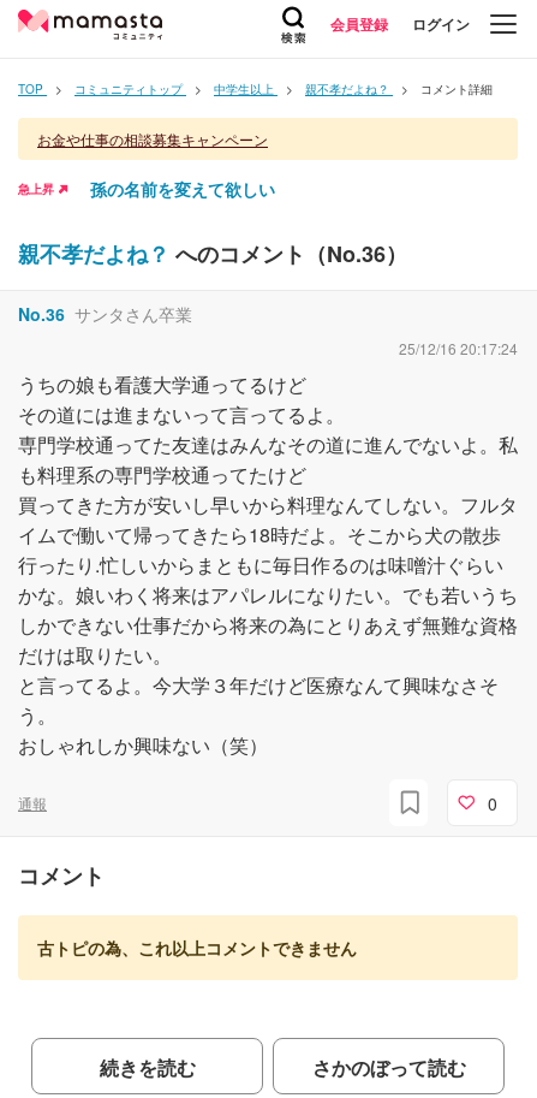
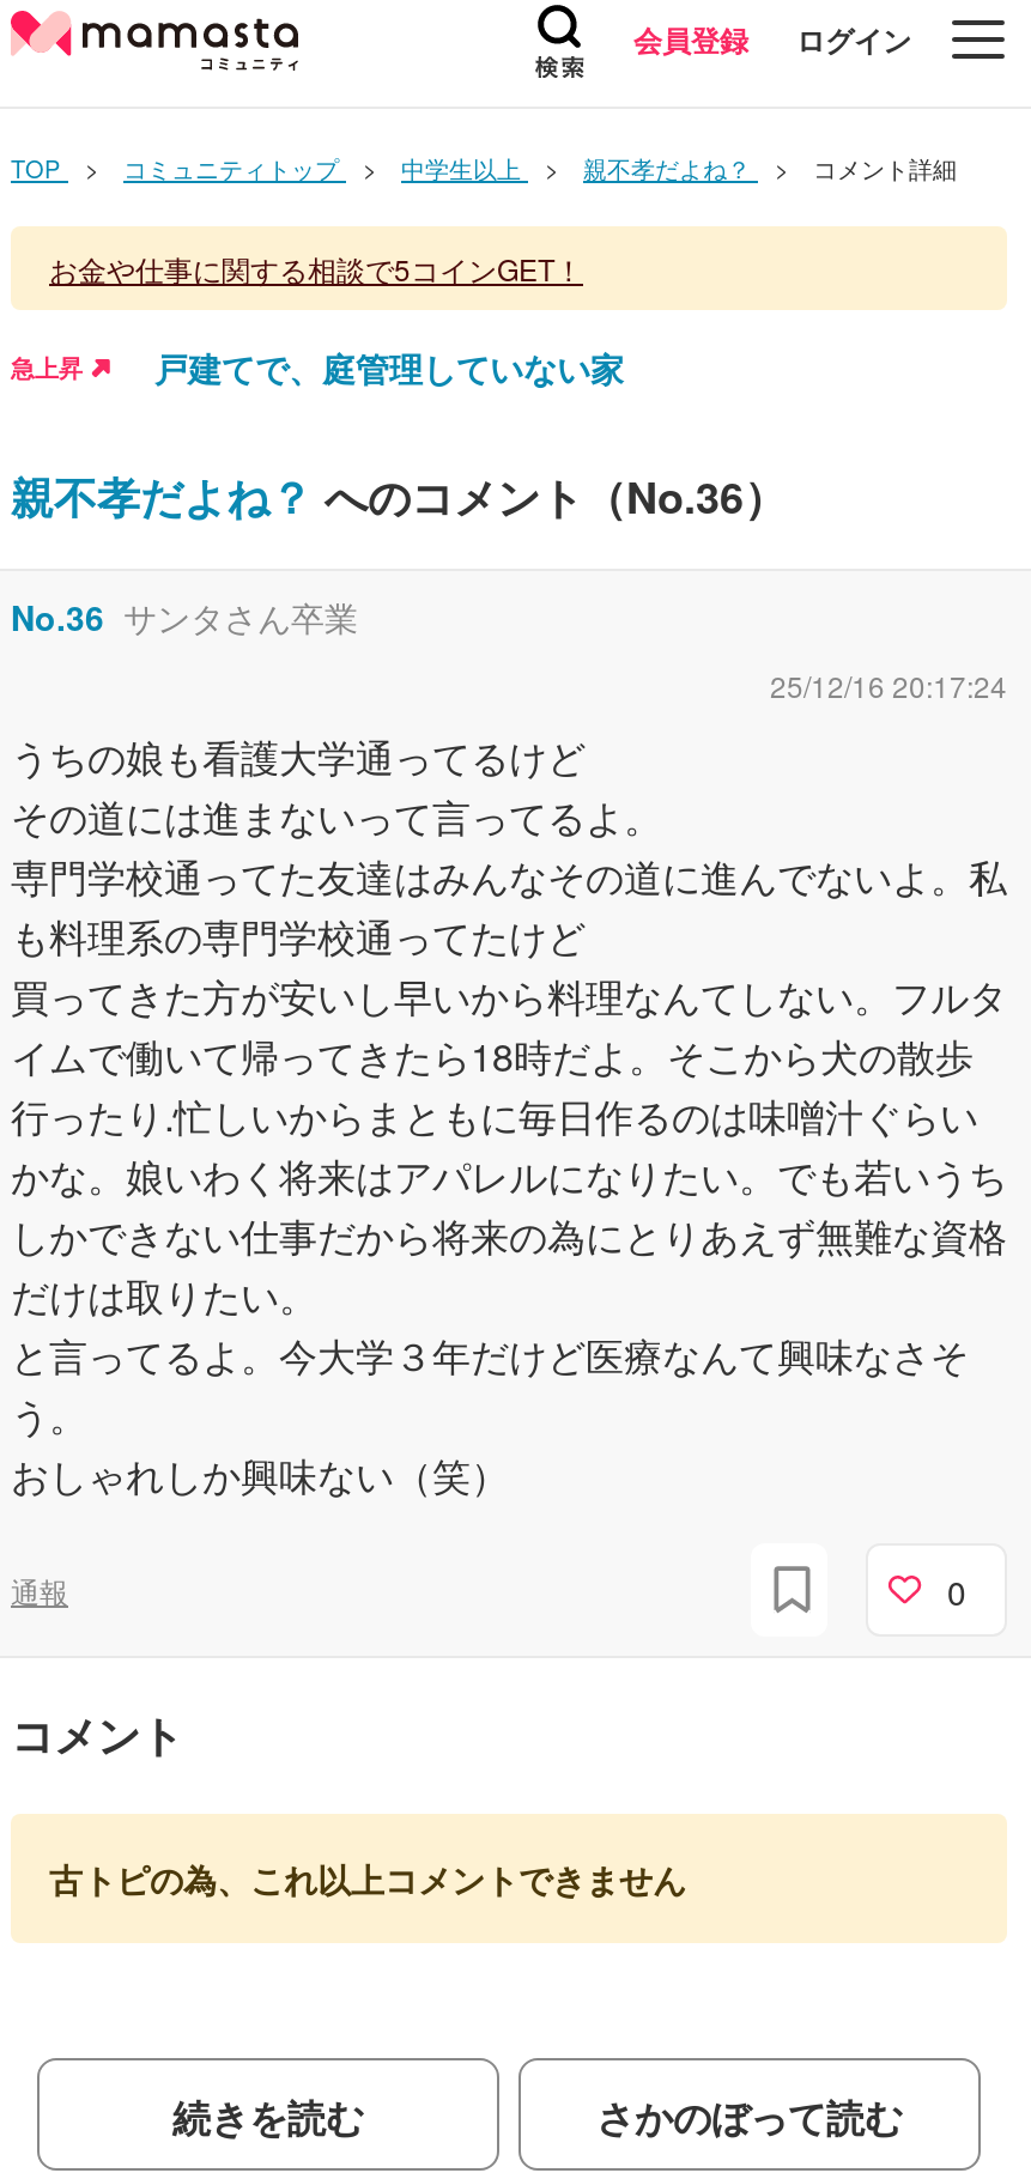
- お金や仕事の相談募集キャンペーン
+ お金や仕事に関する相談で5コインGET！

- 孫の名前を変えて欲しい
+ 戸建てで、庭管理していない家
